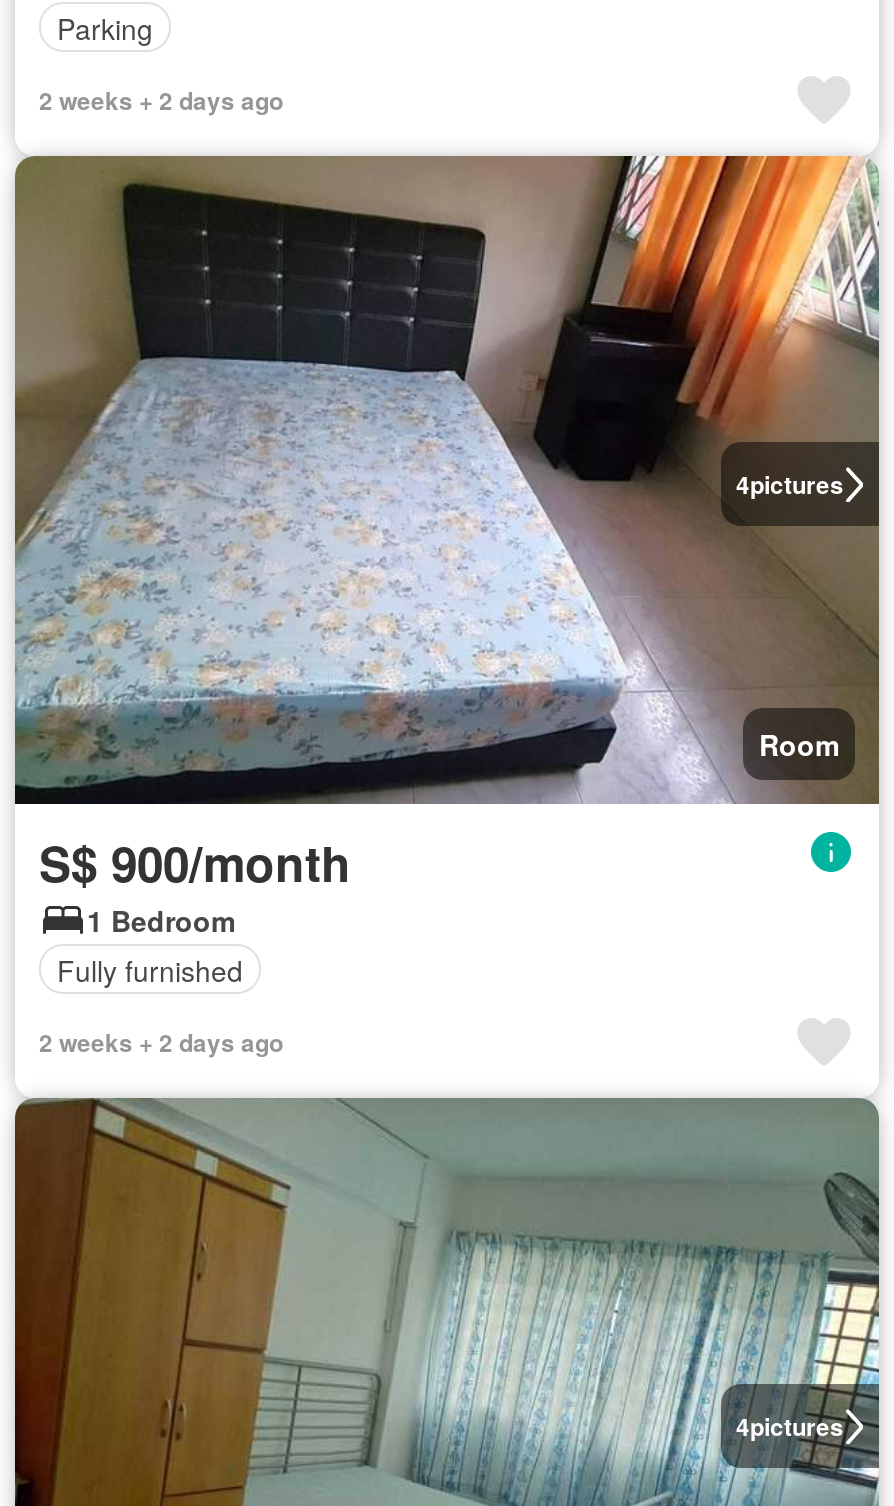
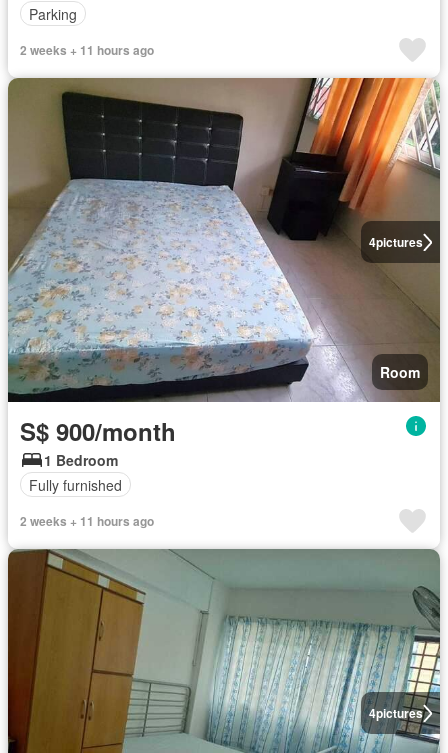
- 2 weeks + 2 days ago
+ 2 weeks + 11 hours ago

- 2 weeks + 2 days ago
+ 2 weeks + 11 hours ago
